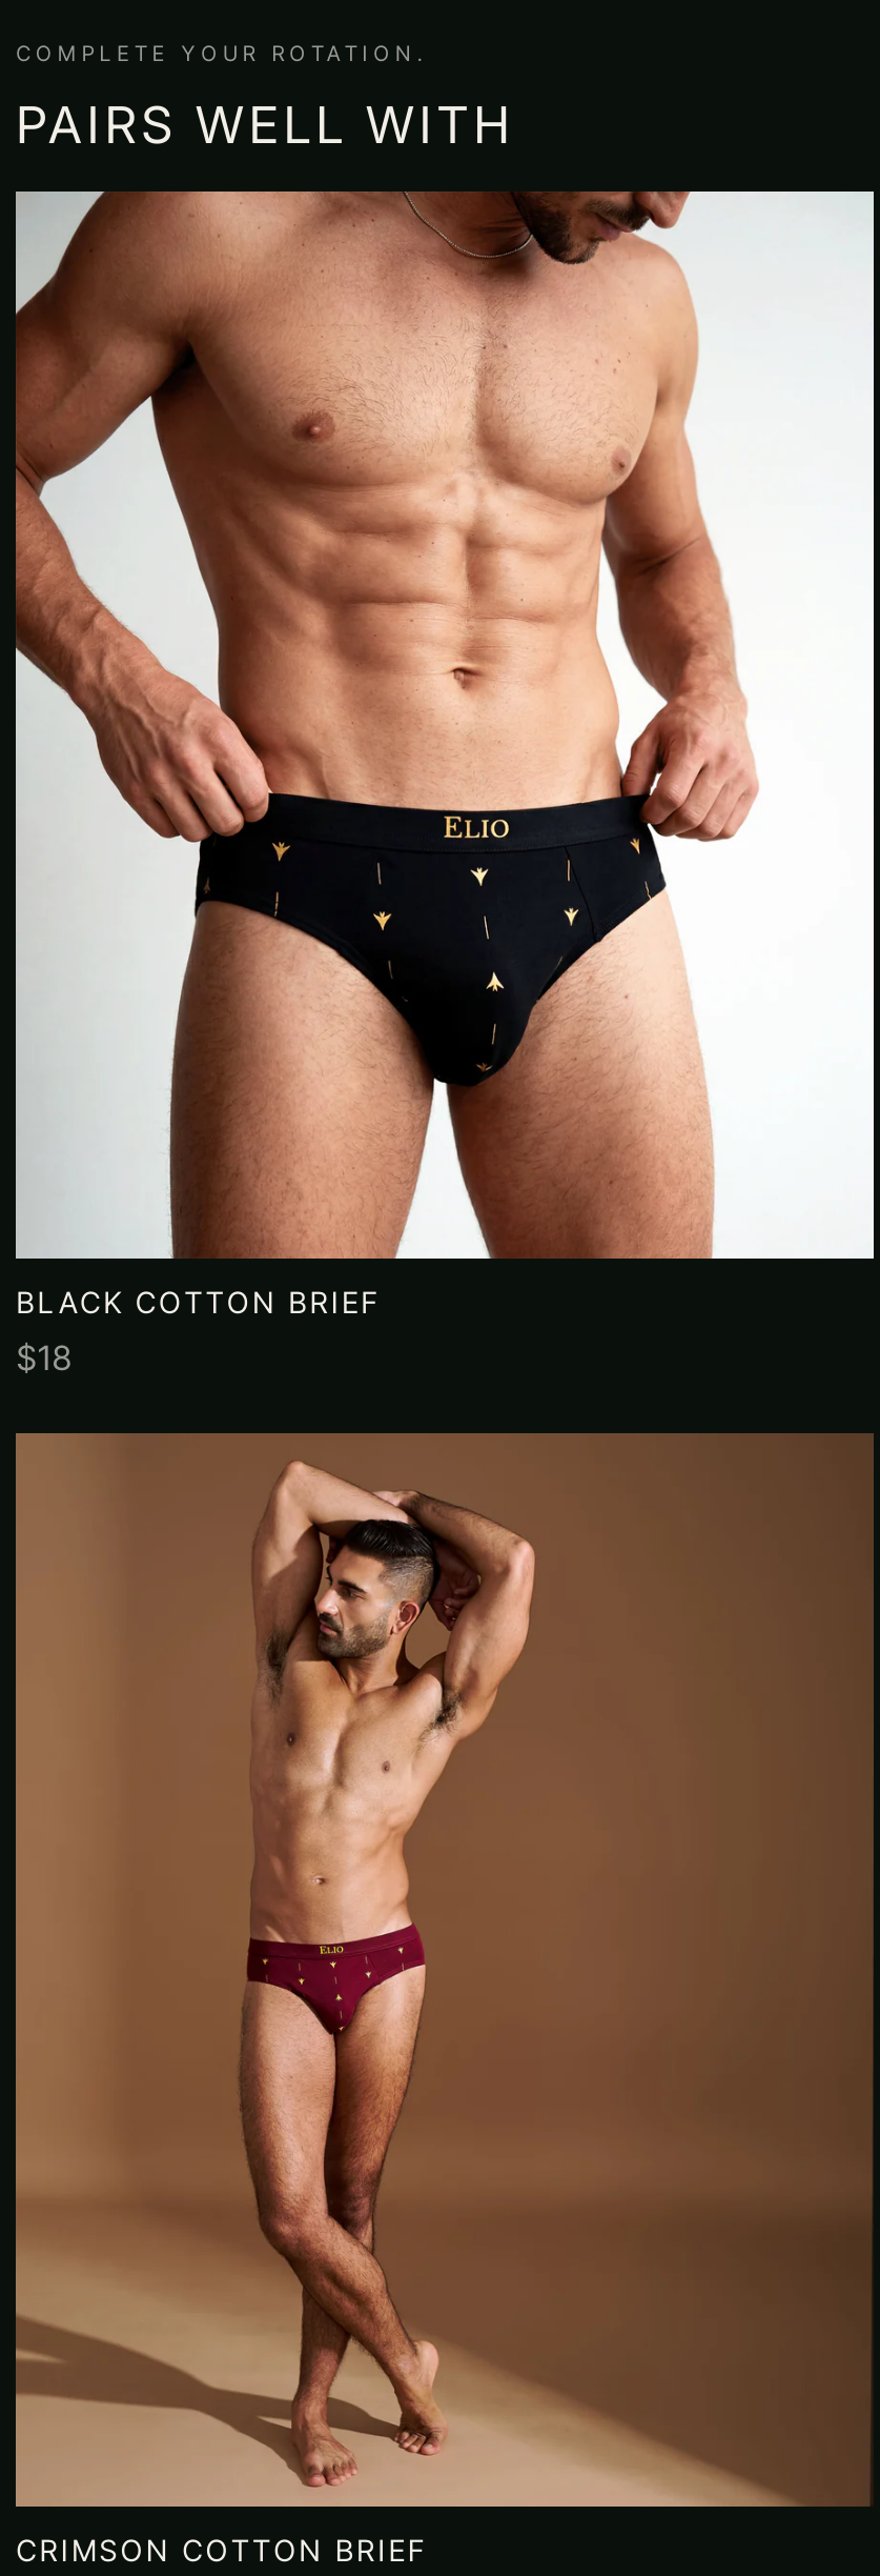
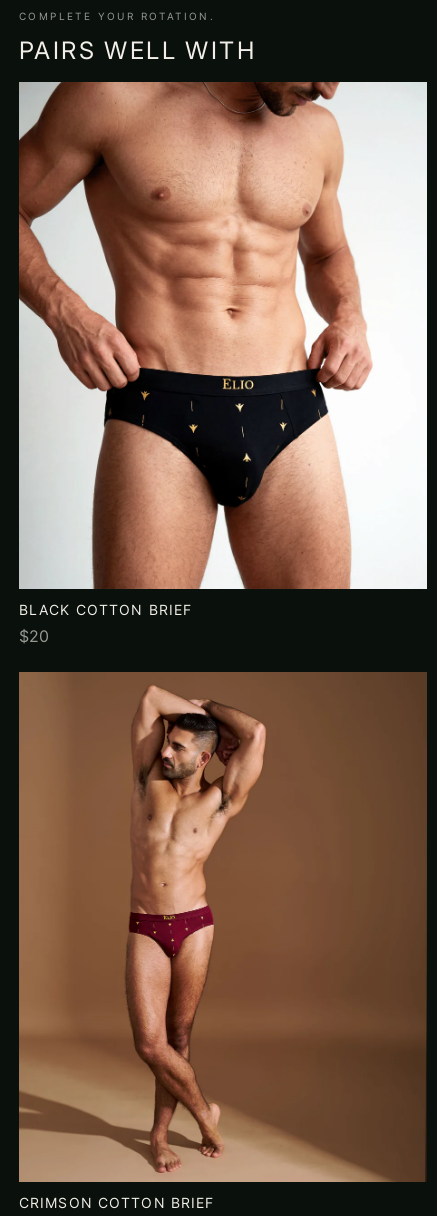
- $18
+ $20
